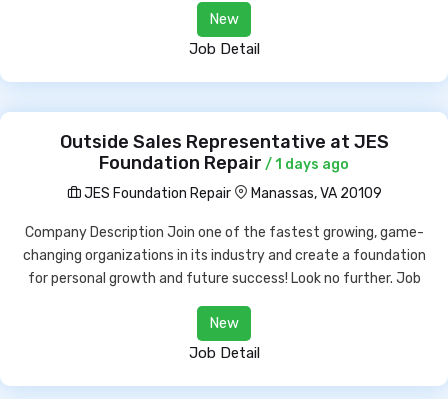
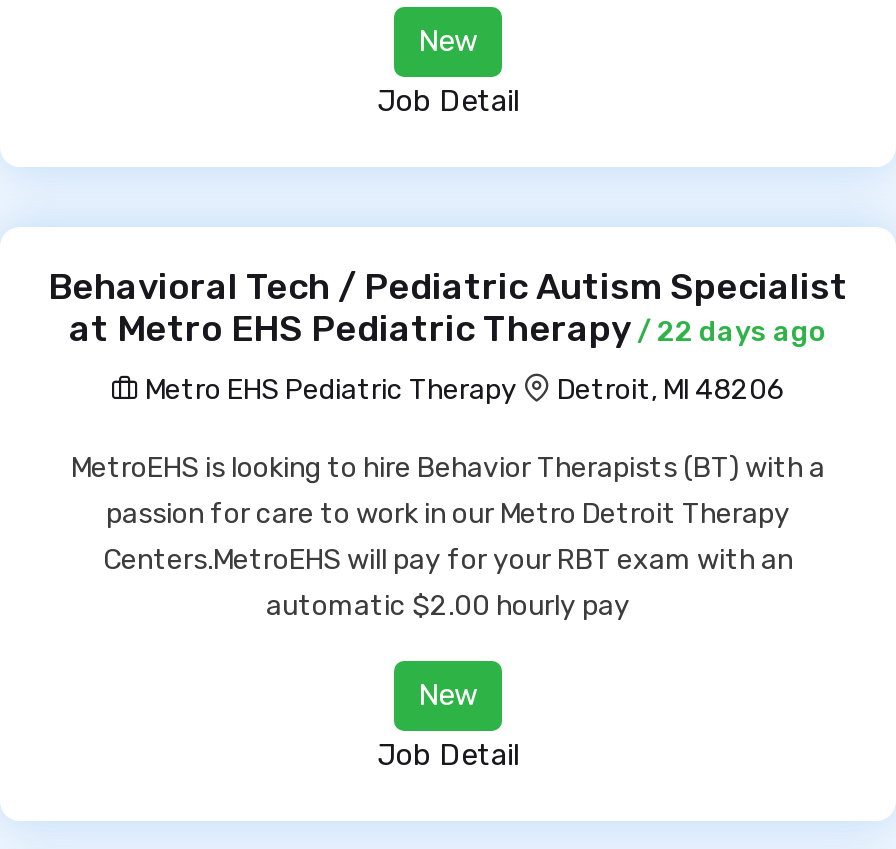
- Outside Sales Representative at JES
- Foundation Repair / 1 days ago
+ Behavioral Tech / Pediatric Autism Specialist
+ at Metro EHS Pediatric Therapy / 22 days ago

- JES Foundation Repair
- Manassas, VA 20109
+ Metro EHS Pediatric Therapy
+ Detroit, MI 48206

- Company Description Join one of the fastest growing, game-
- changing organizations in its industry and create a foundation
- for personal growth and future success! Look no further. Job
+ MetroEHS is looking to hire Behavior Therapists (BT) with a
+ passion for care to work in our Metro Detroit Therapy
+ Centers.MetroEHS will pay for your RBT exam with an
+ automatic $2.00 hourly pay
